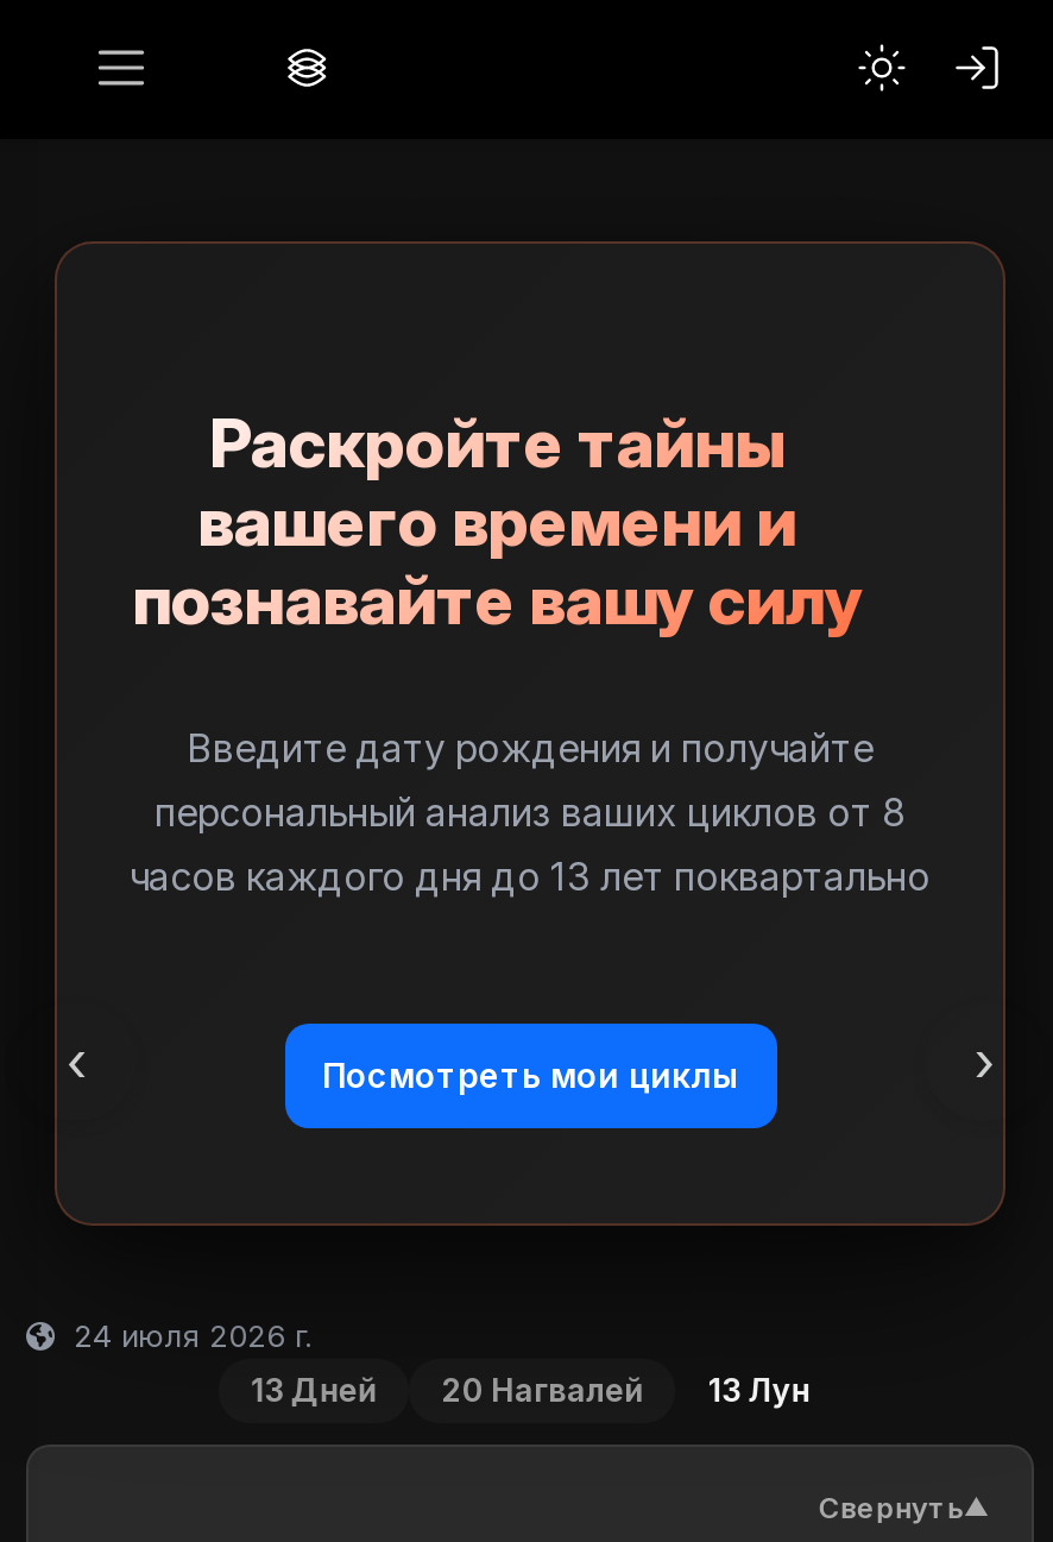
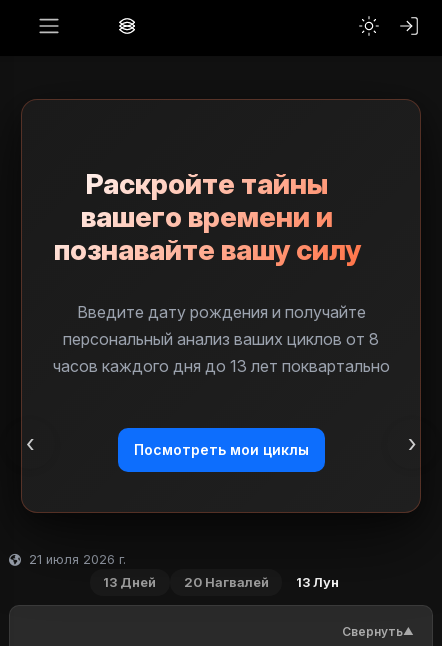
- 24 июля 2026 г.
+ 21 июля 2026 г.
